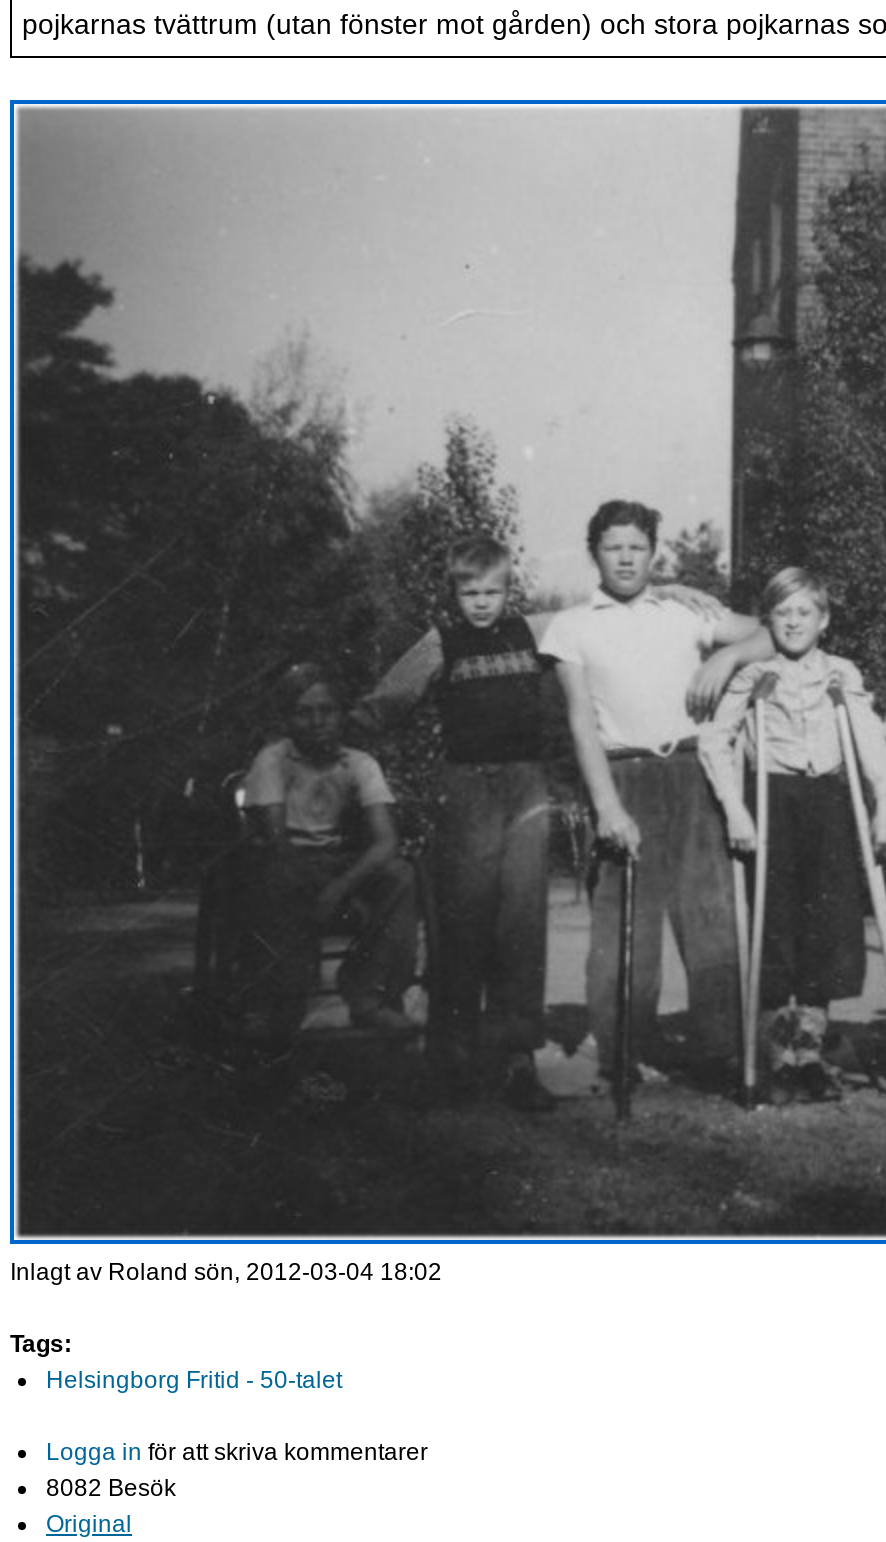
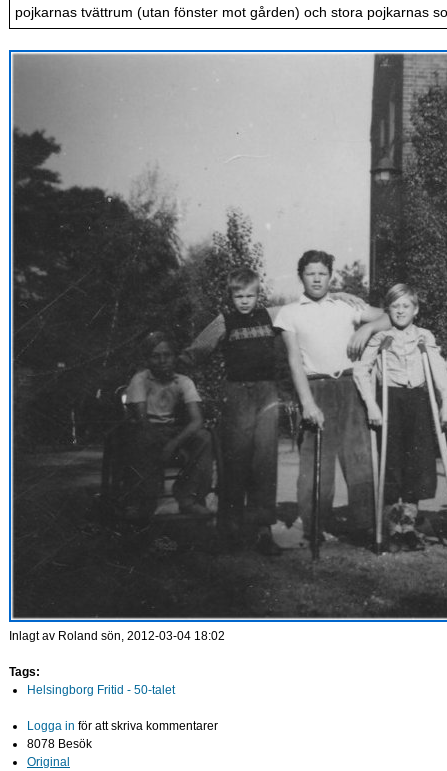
- 8082 Besök
+ 8078 Besök
